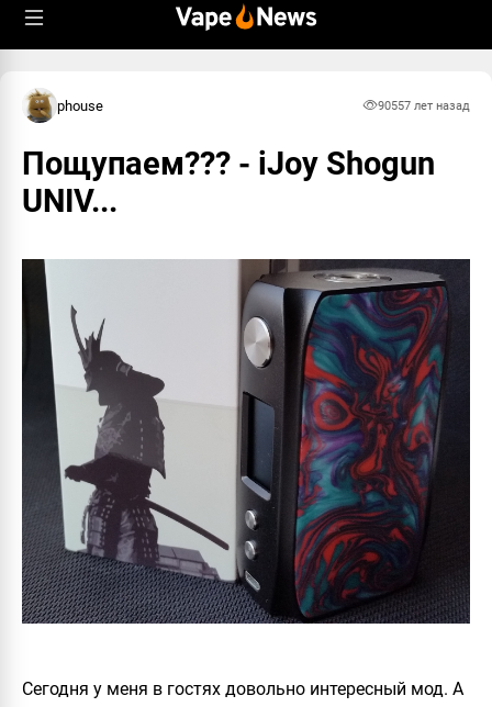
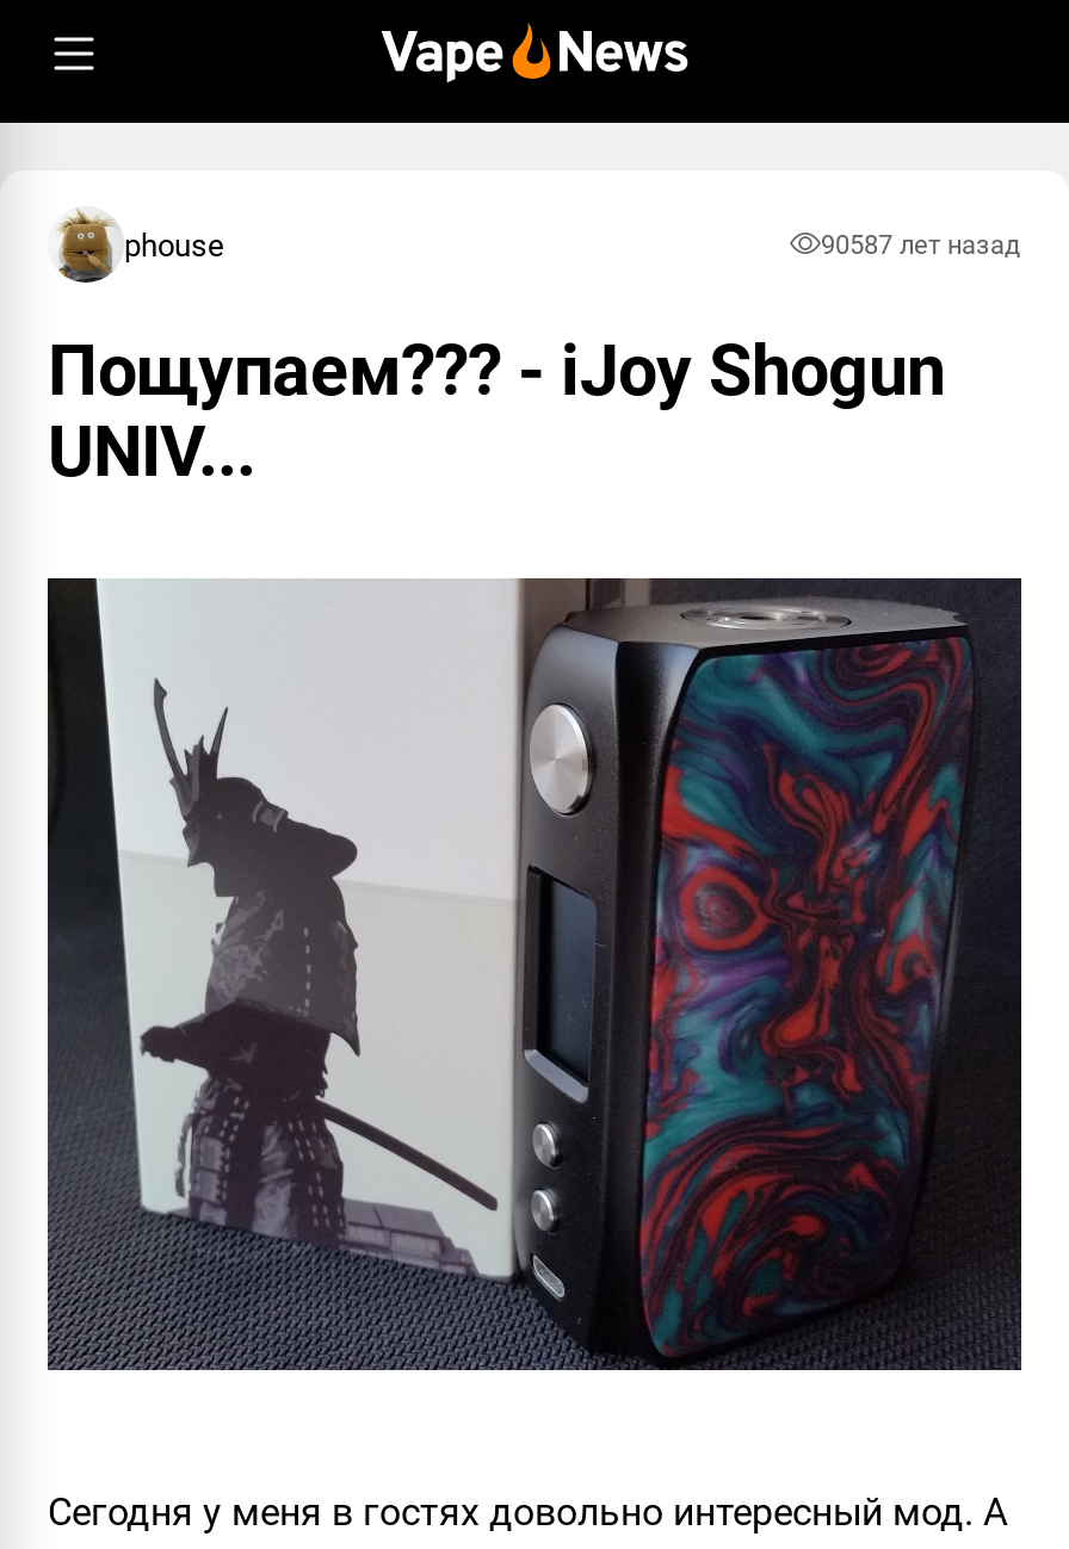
- 90557 лет назад
+ 90587 лет назад
